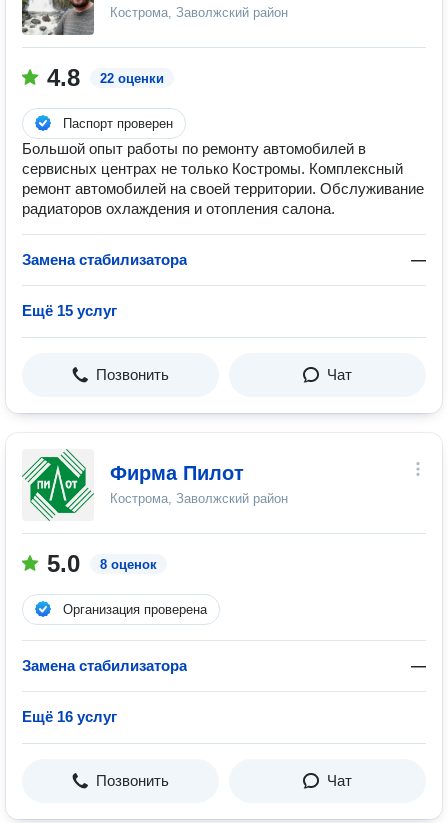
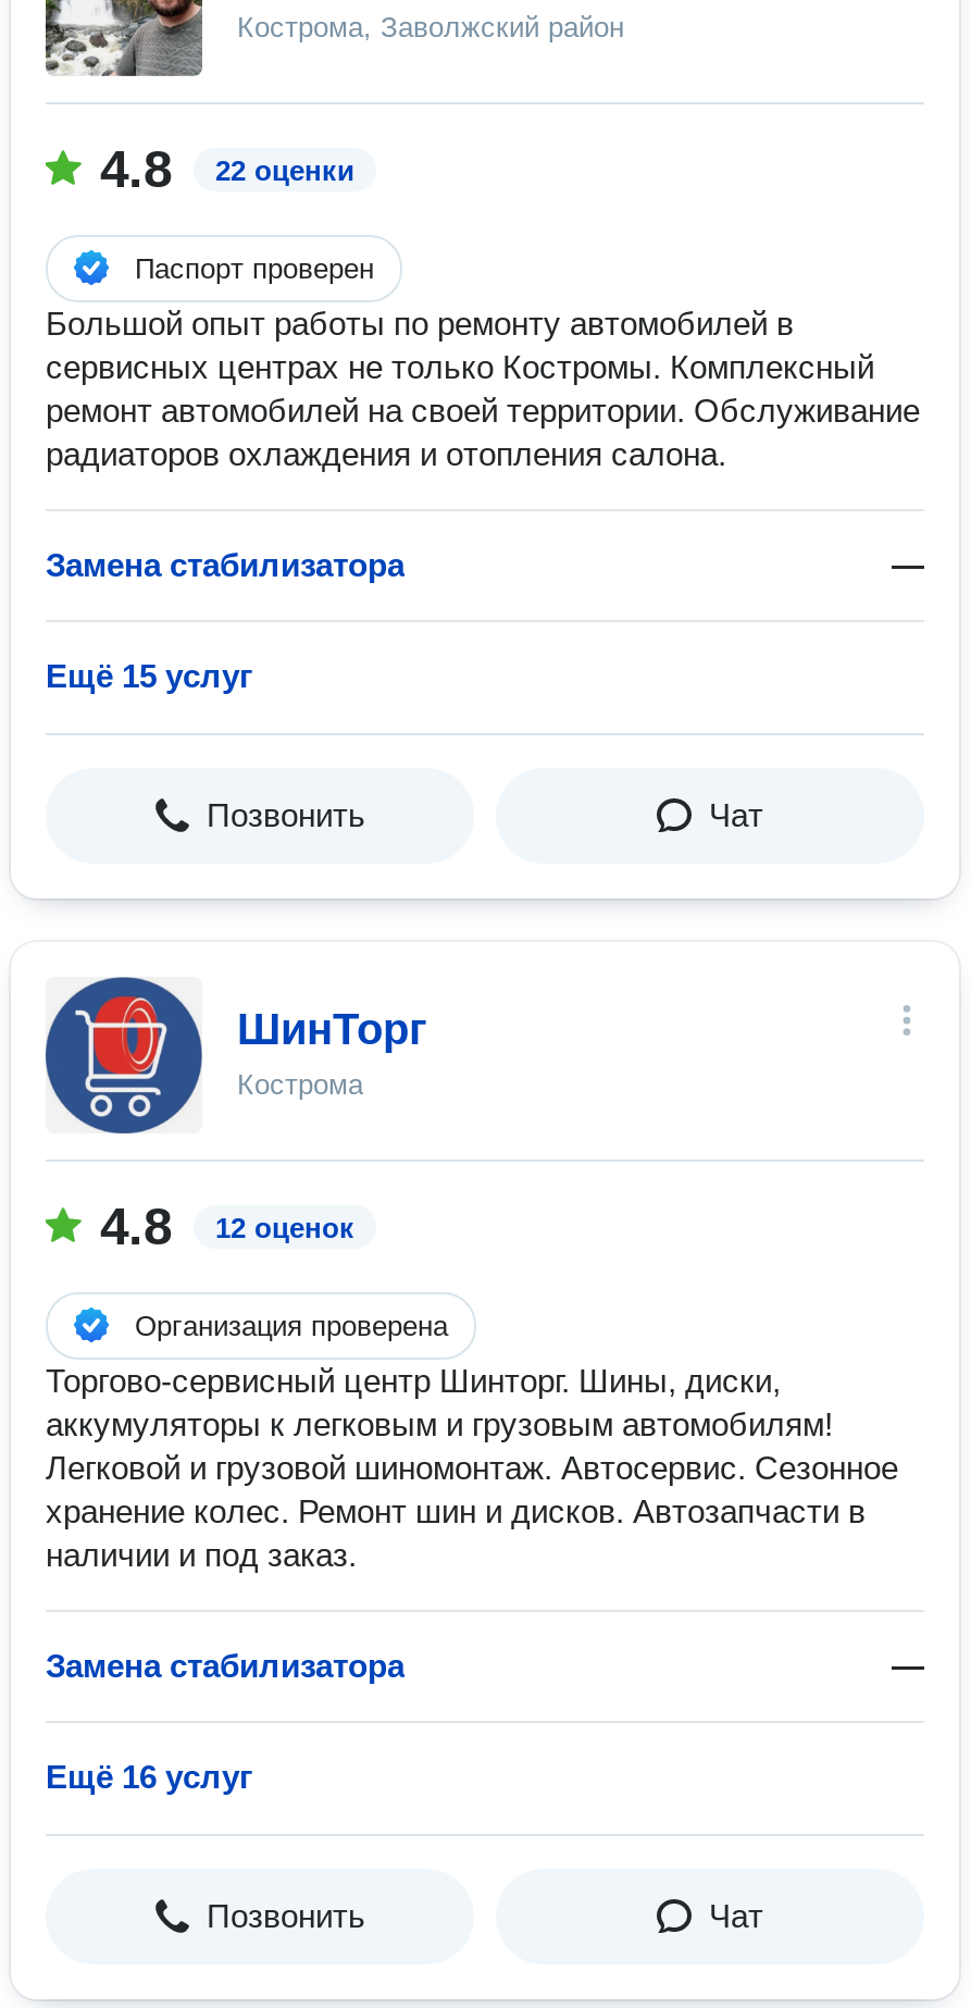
- [image]
- Фирма Пилот
- Кострома, Заволжский район
+ [image]
+ ШинТорг
+ Кострома

- 5.0
- 8 оценок
+ 4.8
+ 12 оценок

+ Торгово-сервисный центр Шинторг. Шины, диски,
+ аккумуляторы к легковым и грузовым автомобилям!
+ Легковой и грузовой шиномонтаж. Автосервис. Сезонное
+ хранение колес. Ремонт шин и дисков. Автозапчасти в
+ наличии и под заказ.
